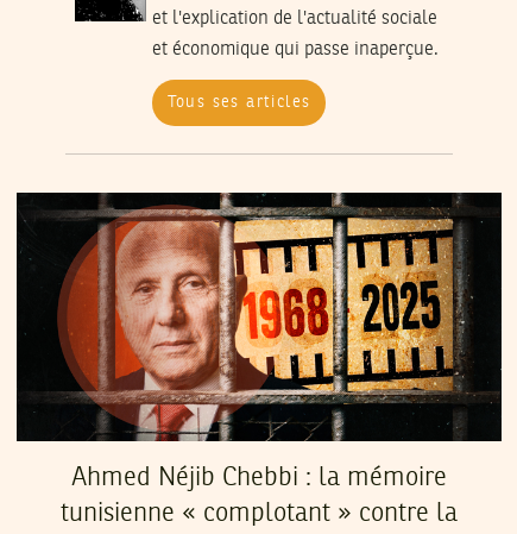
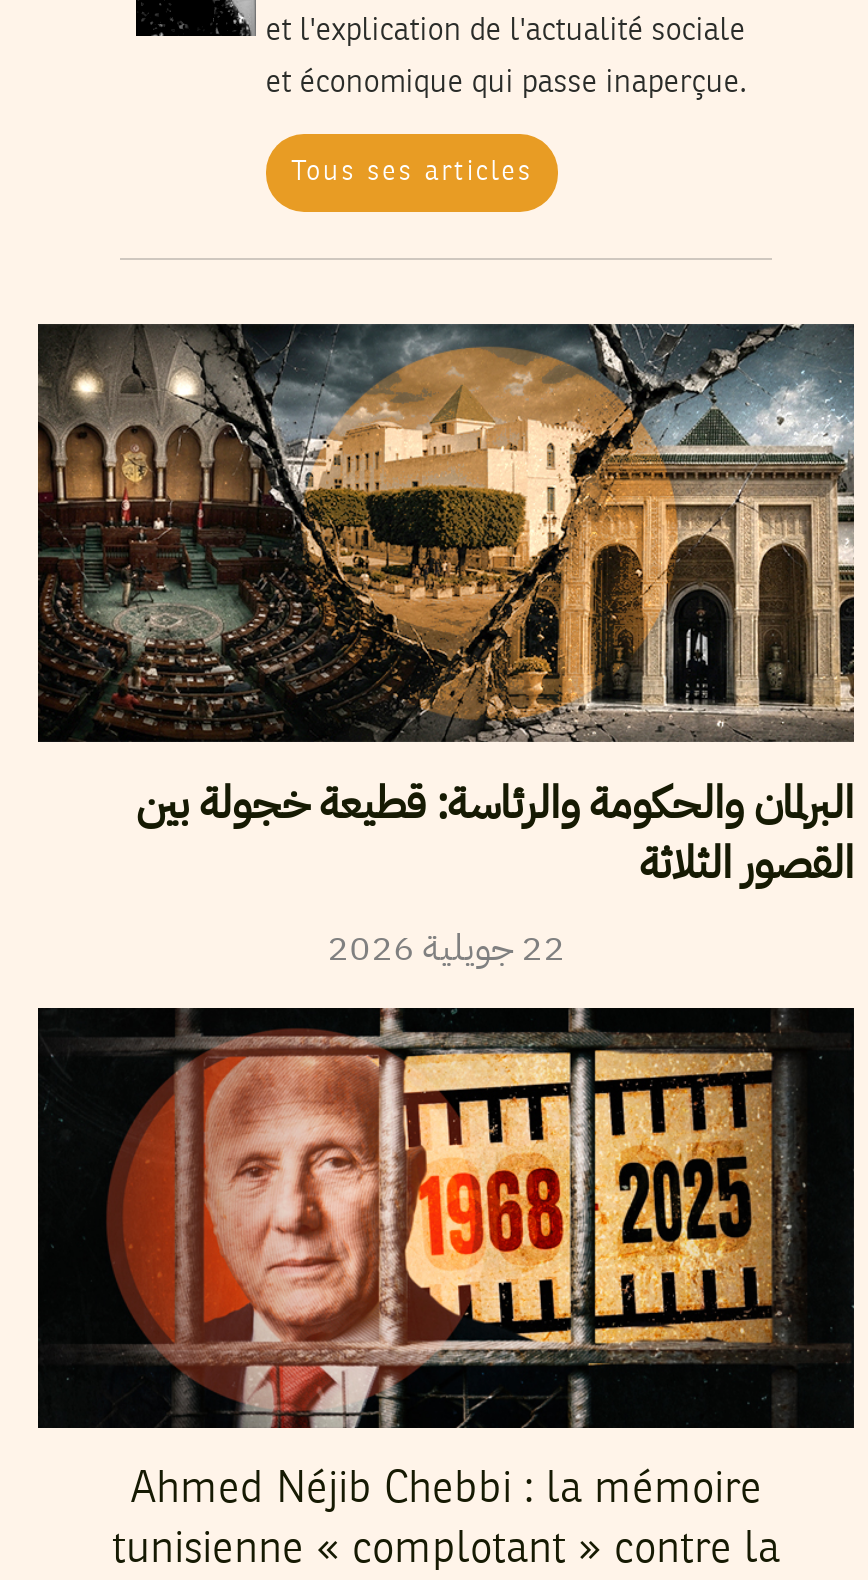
+ [image]
+ البرلمان والحكومة والرئاسة: قطيعة خجولة بين
+ القصور الثلاثة
+ 22 جويلية 2026
